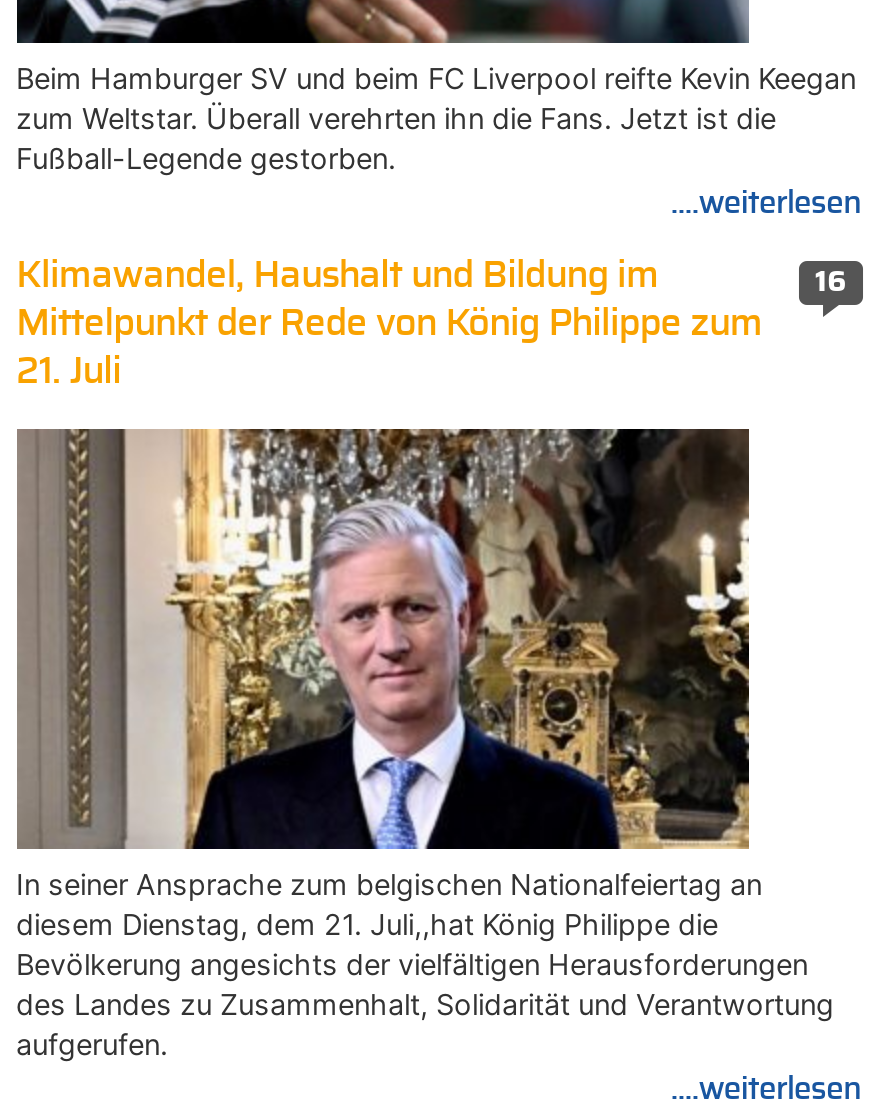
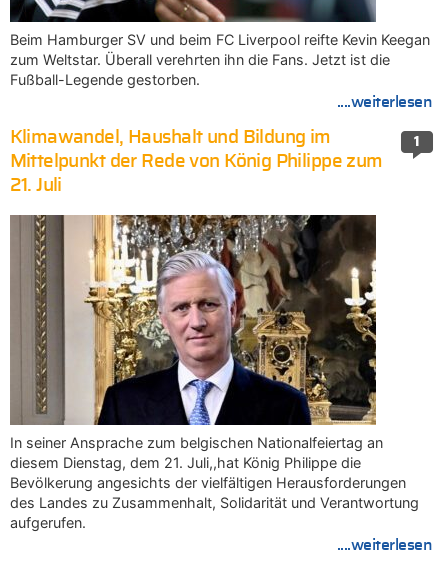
- 16
+ 1
